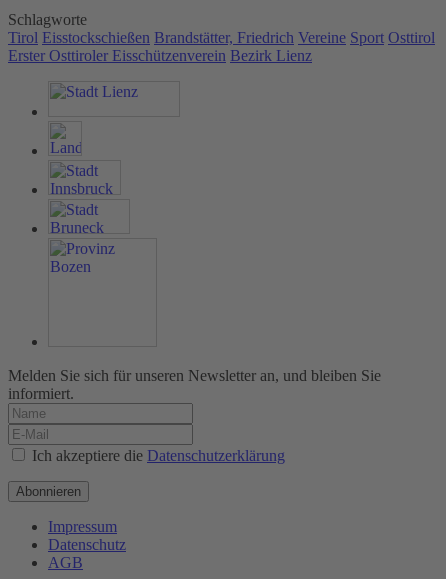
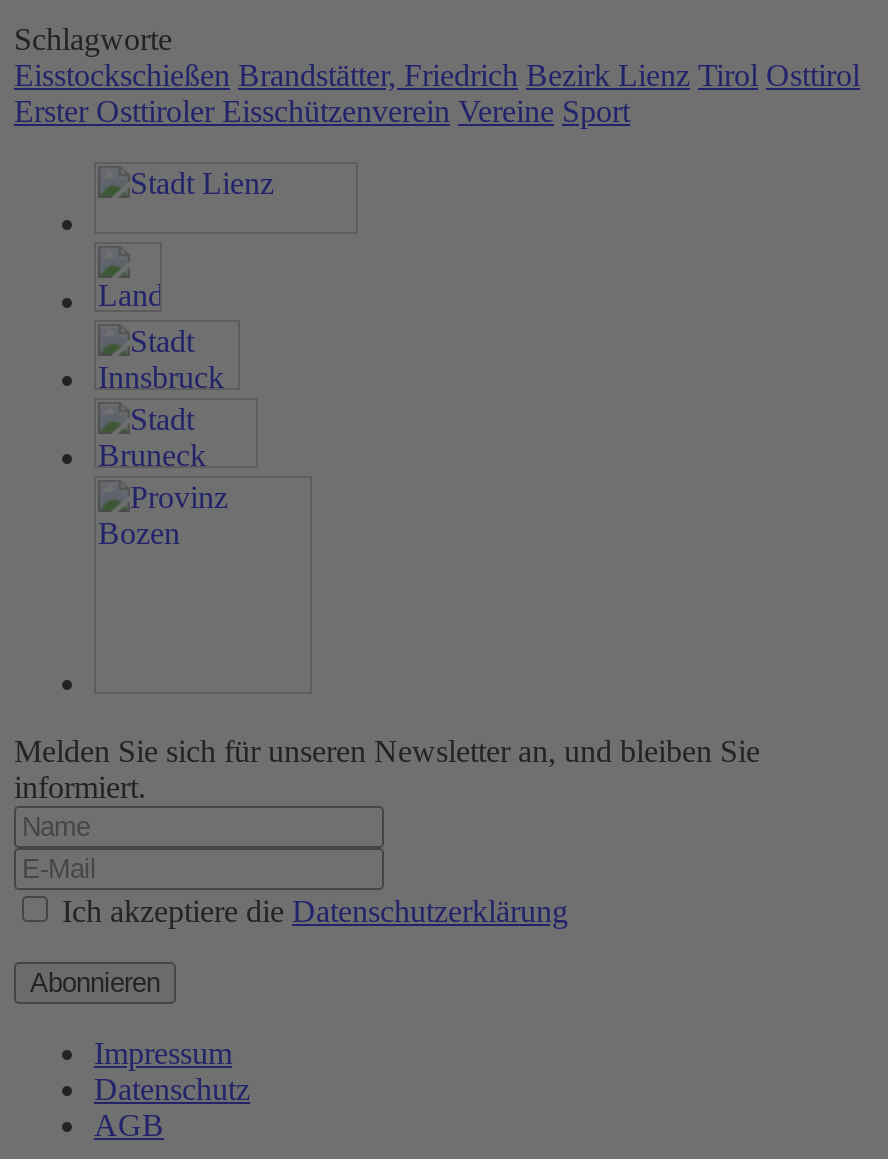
- Tirol Eisstockschießen Brandstätter, Friedrich Vereine Sport Osttirol
+ Eisstockschießen Brandstätter, Friedrich Bezirk Lienz Tirol Osttirol

- Erster Osttiroler Eisschützenverein Bezirk Lienz
+ Erster Osttiroler Eisschützenverein Vereine Sport
